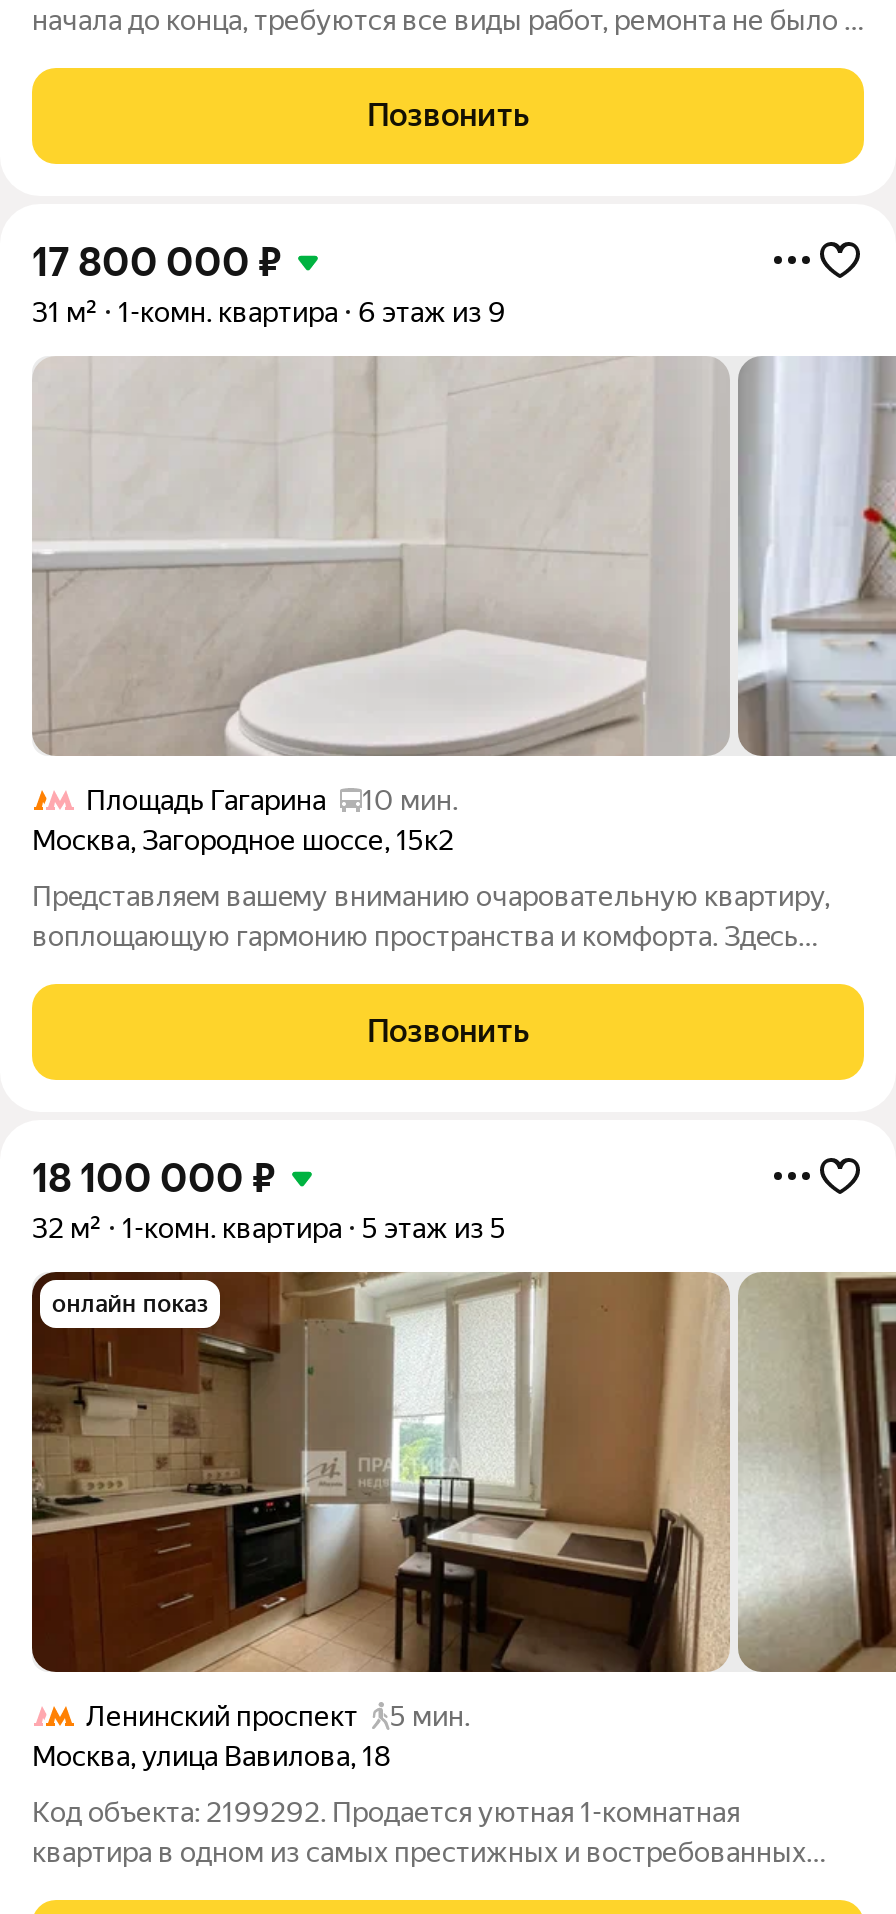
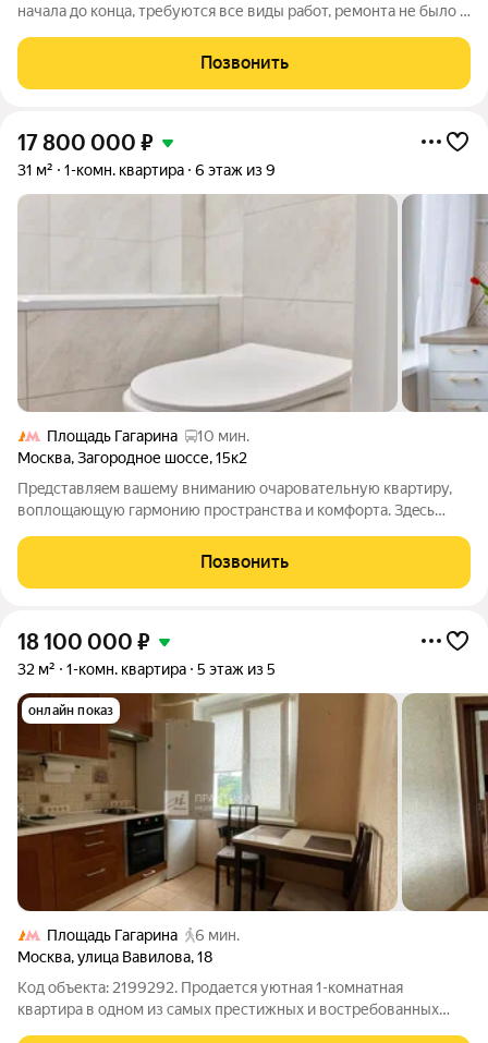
- Ленинский проспект
- 5 мин.
+ Площадь Гагарина
+ 6 мин.
